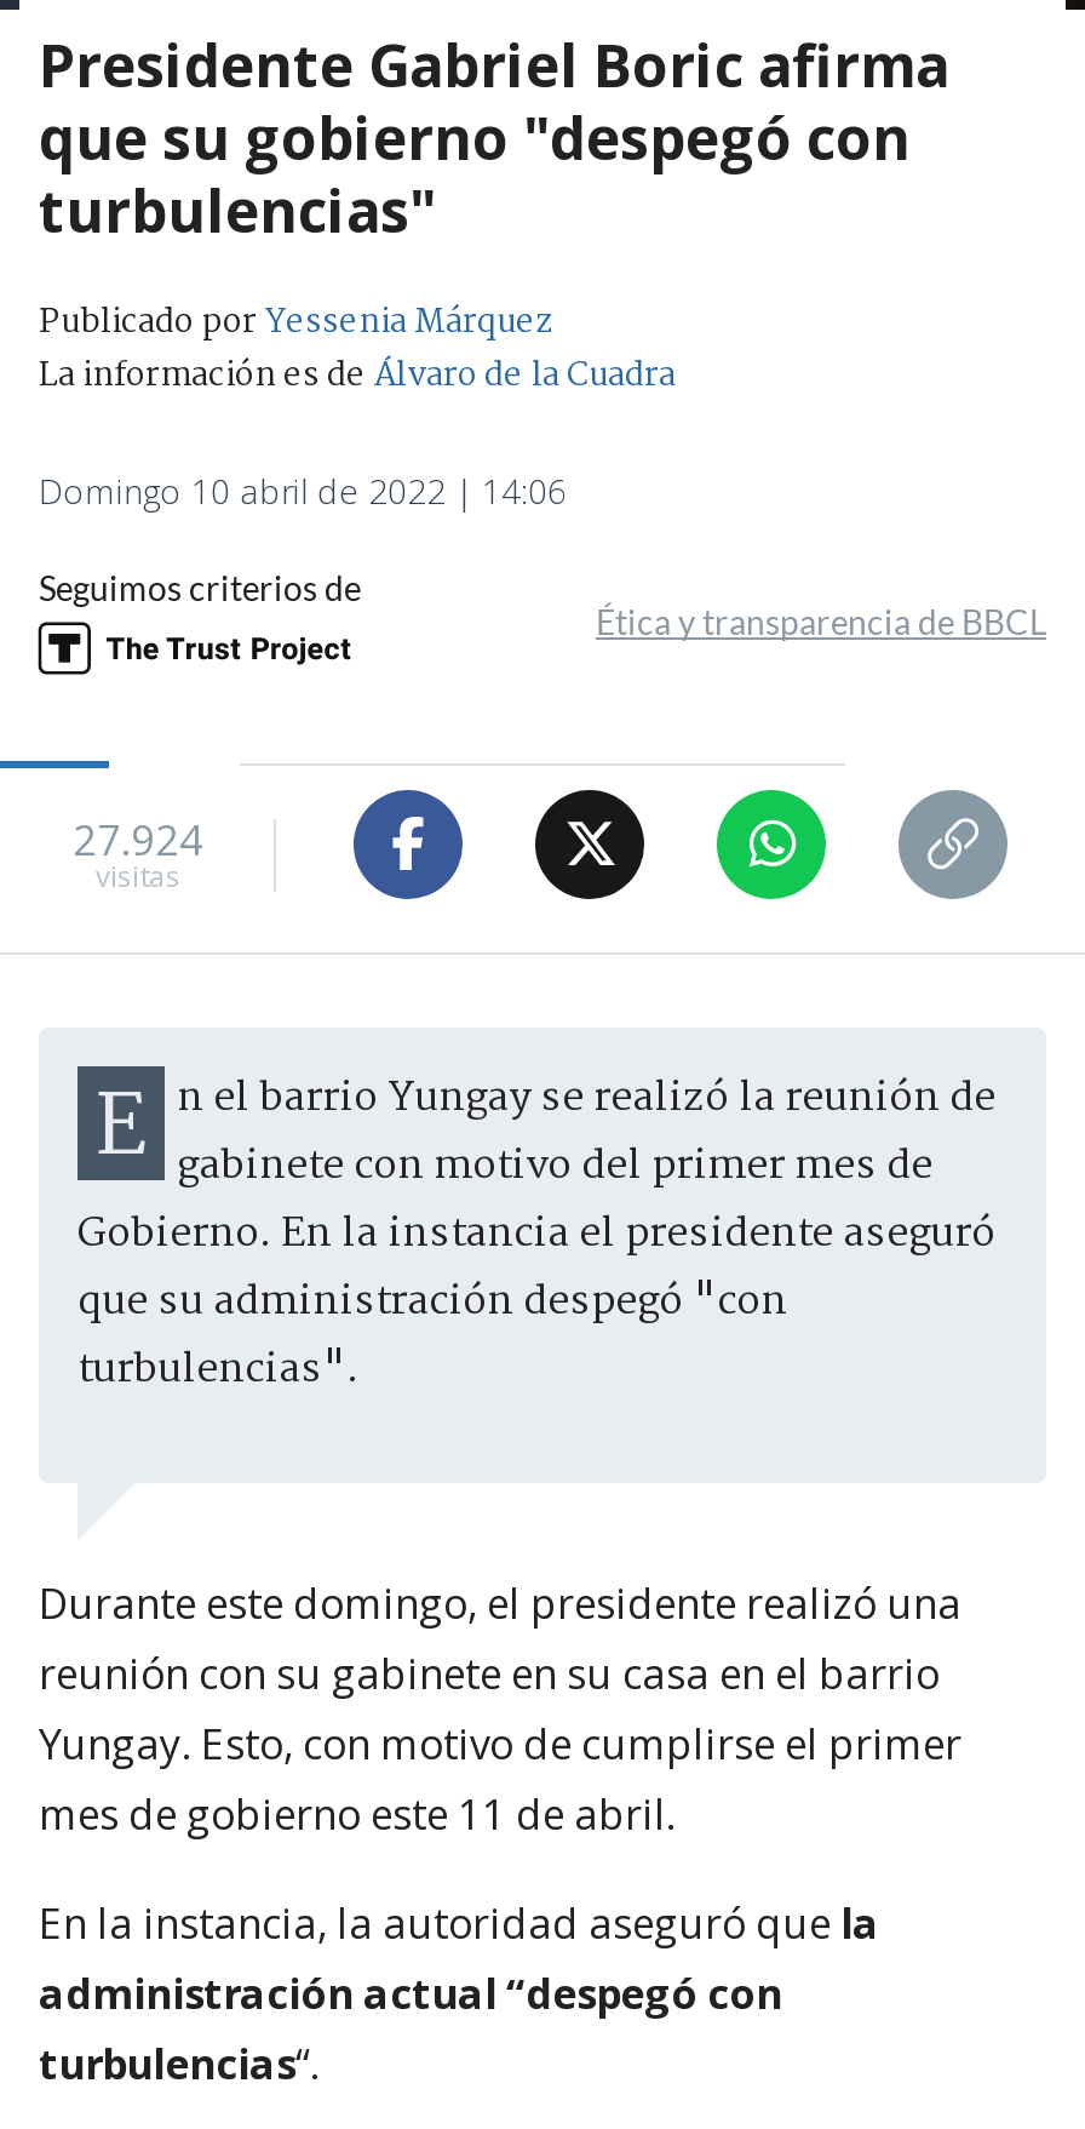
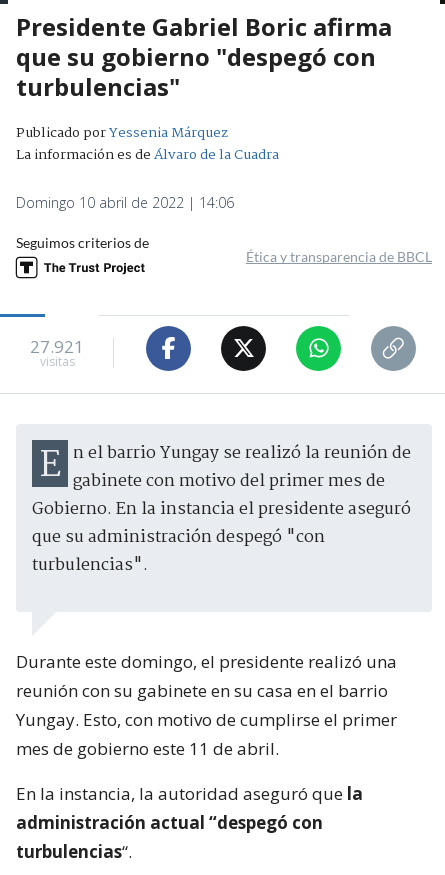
- 27.924
+ 27.921
